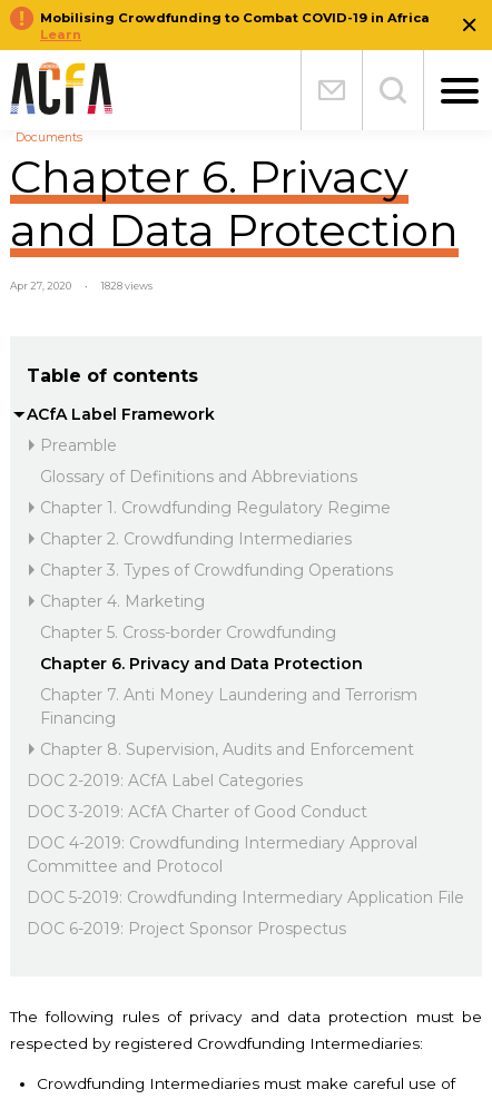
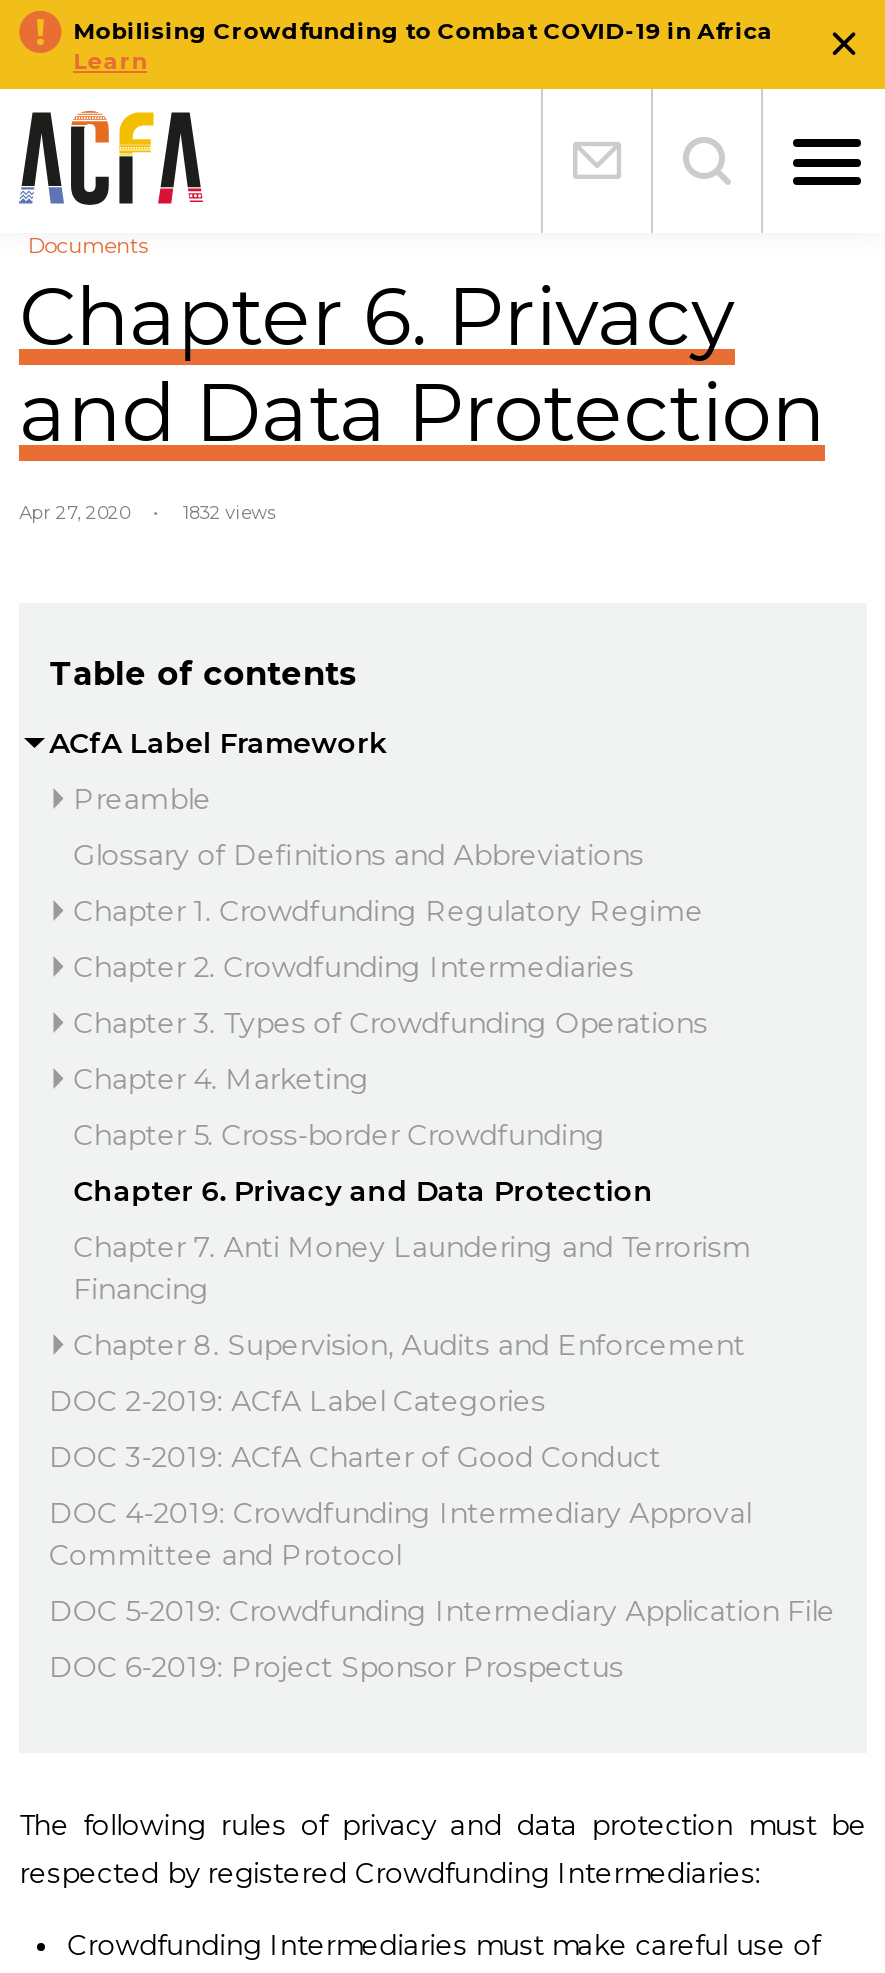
- 1828 views
+ 1832 views
